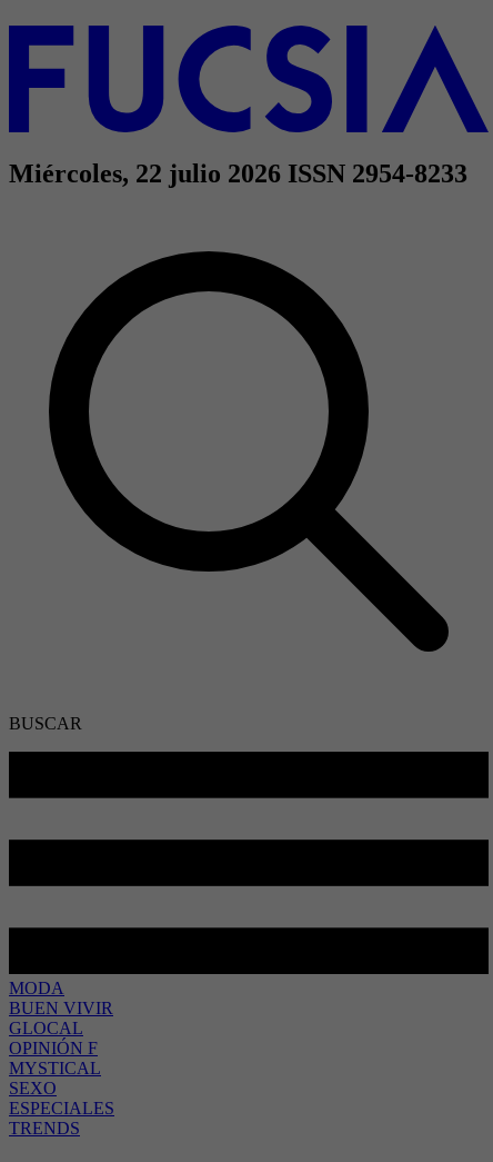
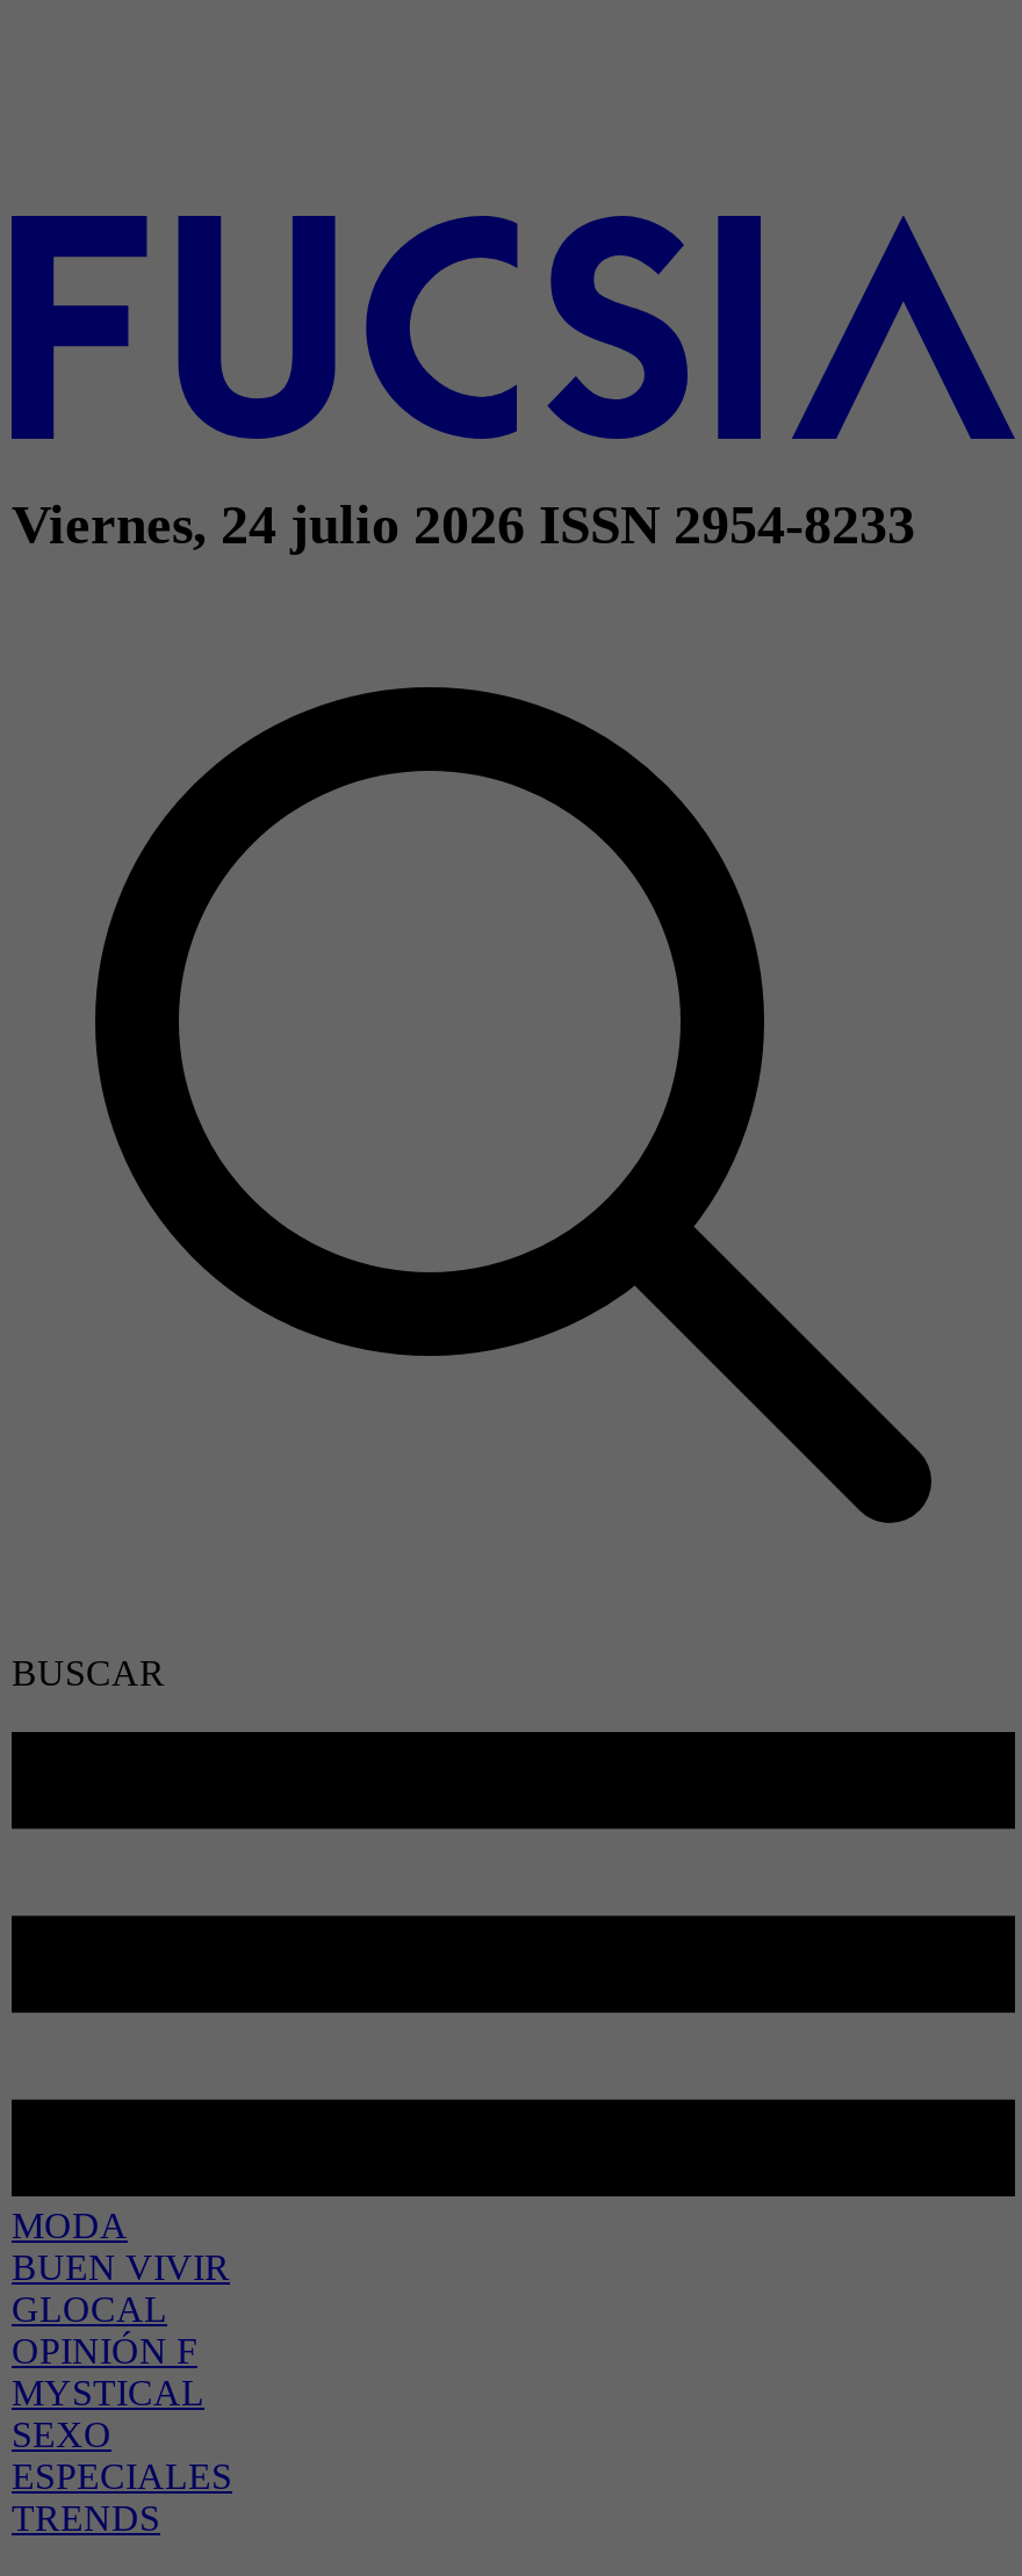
- Miércoles, 22 julio 2026 ISSN 2954-8233
+ Viernes, 24 julio 2026 ISSN 2954-8233
